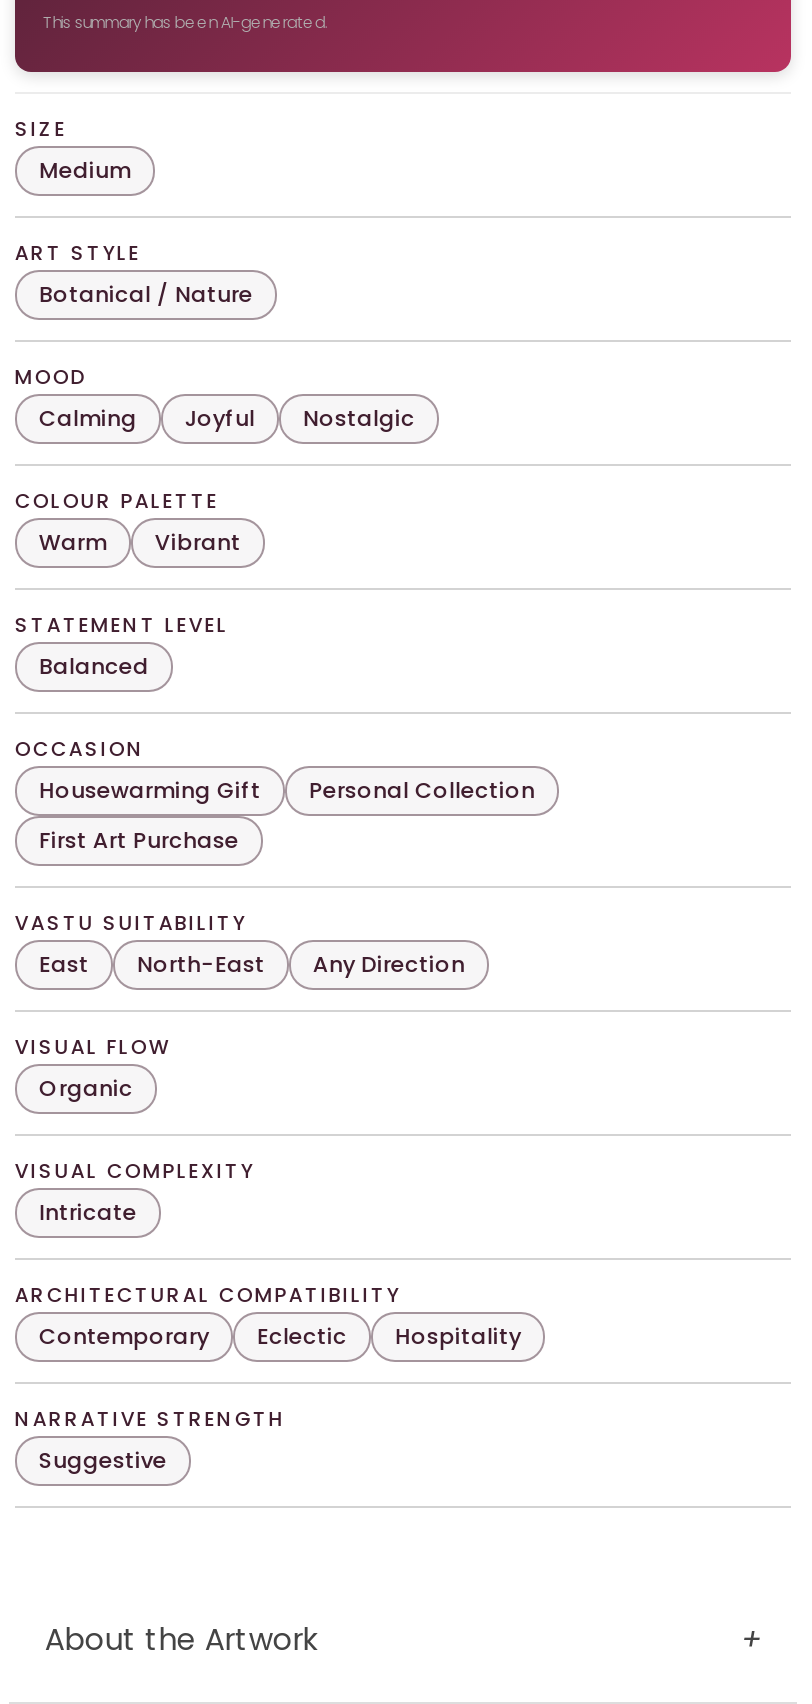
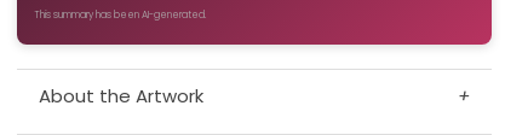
- SIZE
- Medium
- ART STYLE
- Botanical / Nature
- MOOD
- Calming
- Joyful
- Nostalgic
- COLOUR PALETTE
- Warm
- Vibrant
- STATEMENT LEVEL
- Balanced
- OCCASION
- Housewarming Gift
- Personal Collection
- First Art Purchase
- VASTU SUITABILITY
- East
- North-East
- Any Direction
- VISUAL FLOW
- Organic
- VISUAL COMPLEXITY
- Intricate
- ARCHITECTURAL COMPATIBILITY
- Contemporary
- Eclectic
- Hospitality
- NARRATIVE STRENGTH
- Suggestive
